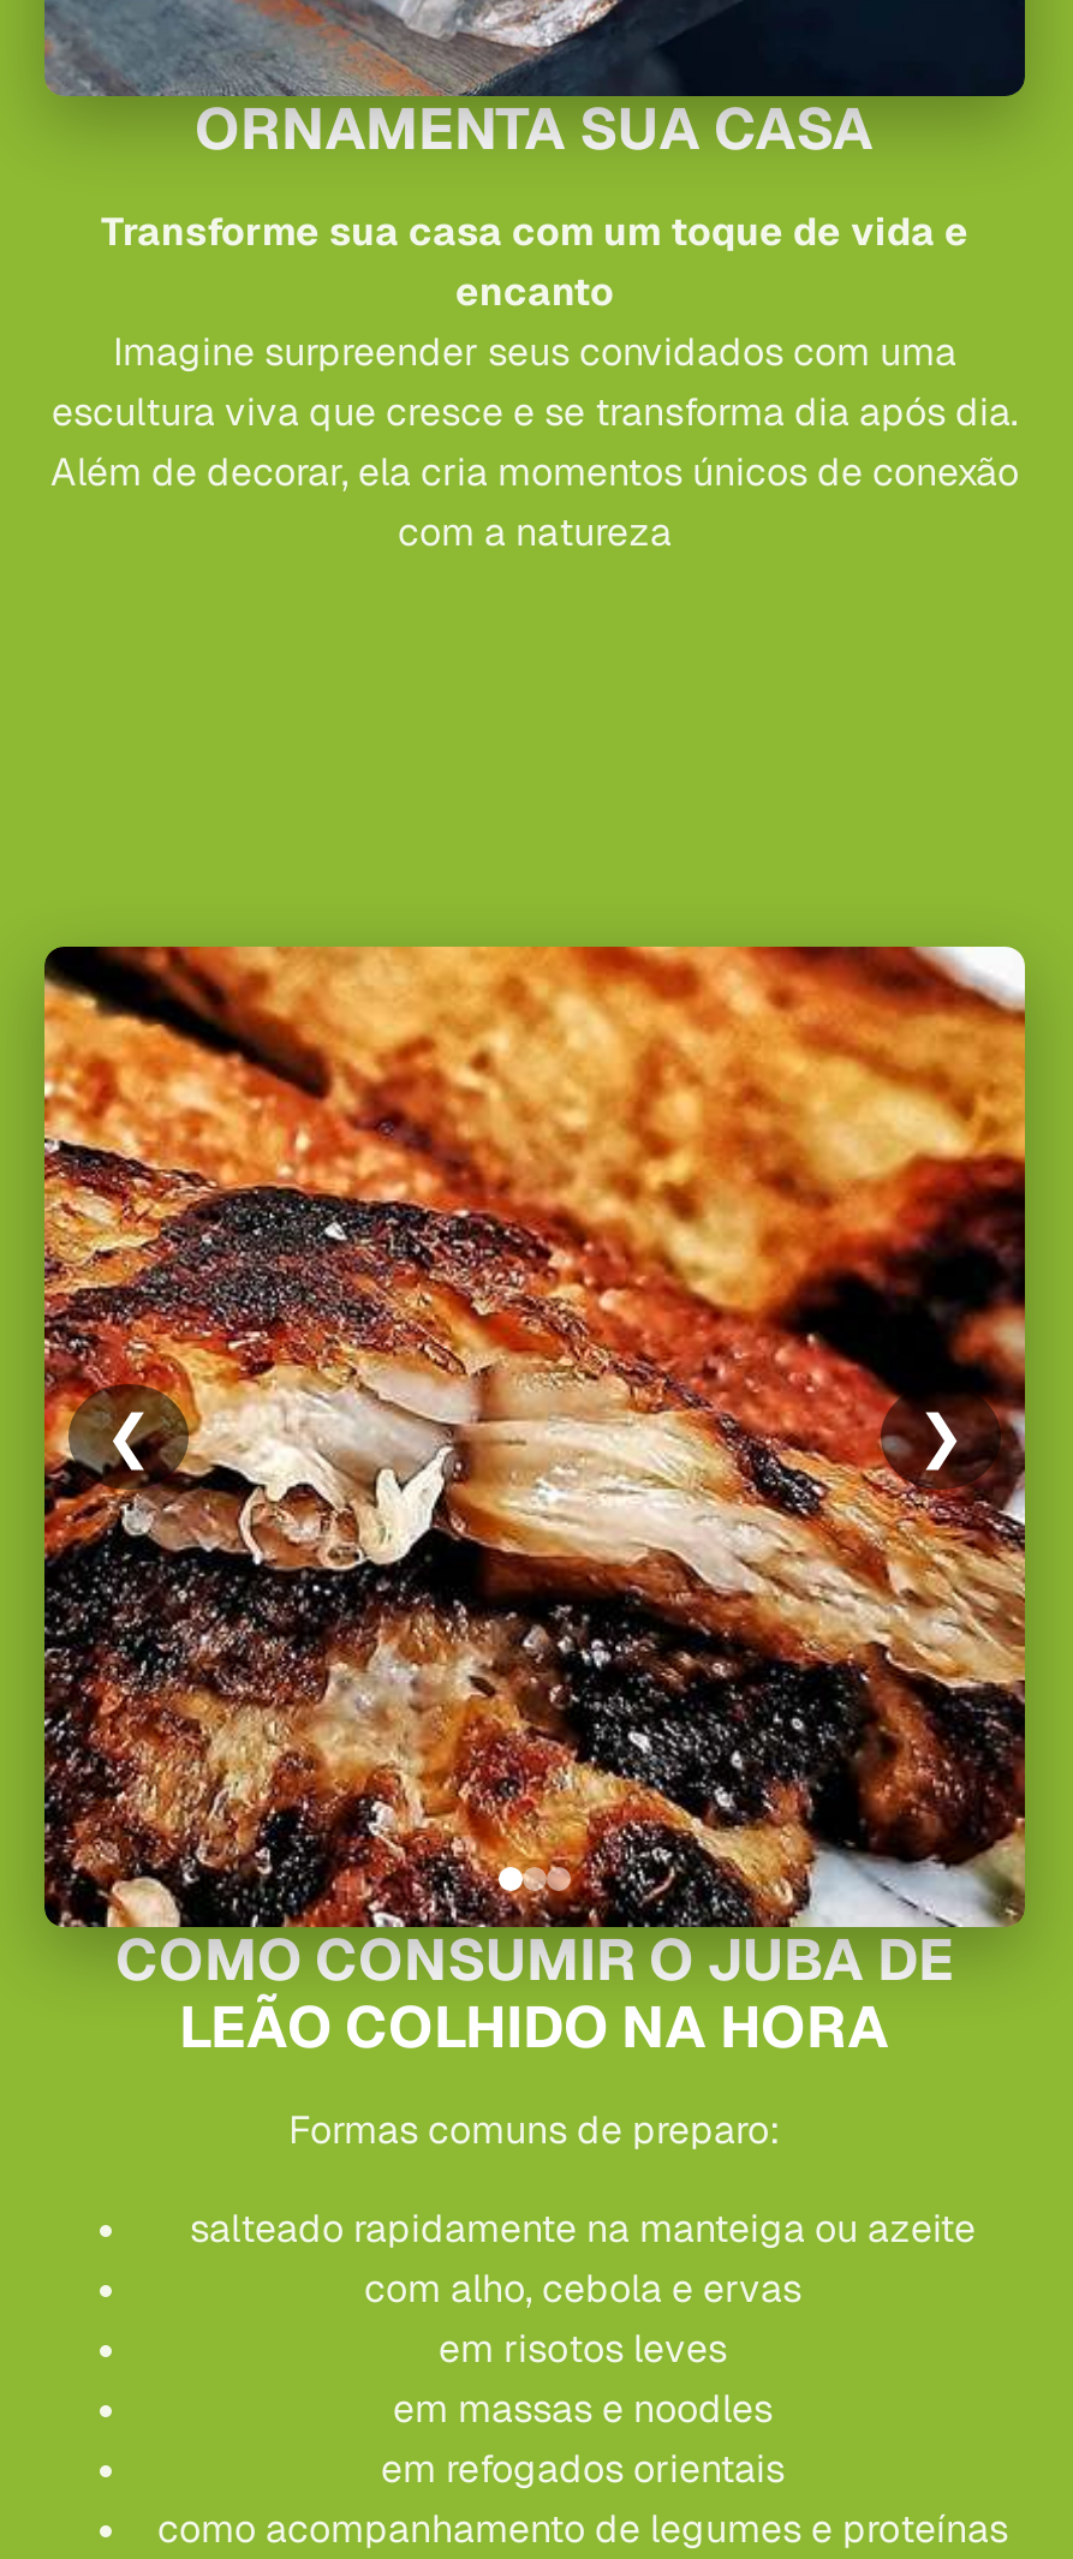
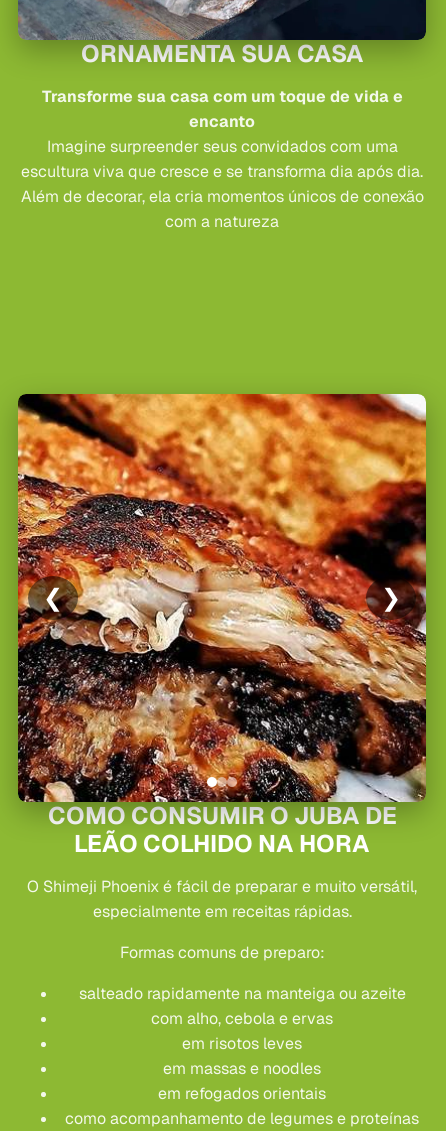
+ O Shimeji Phoenix é fácil de preparar e muito versátil,
+ especialmente em receitas rápidas.
